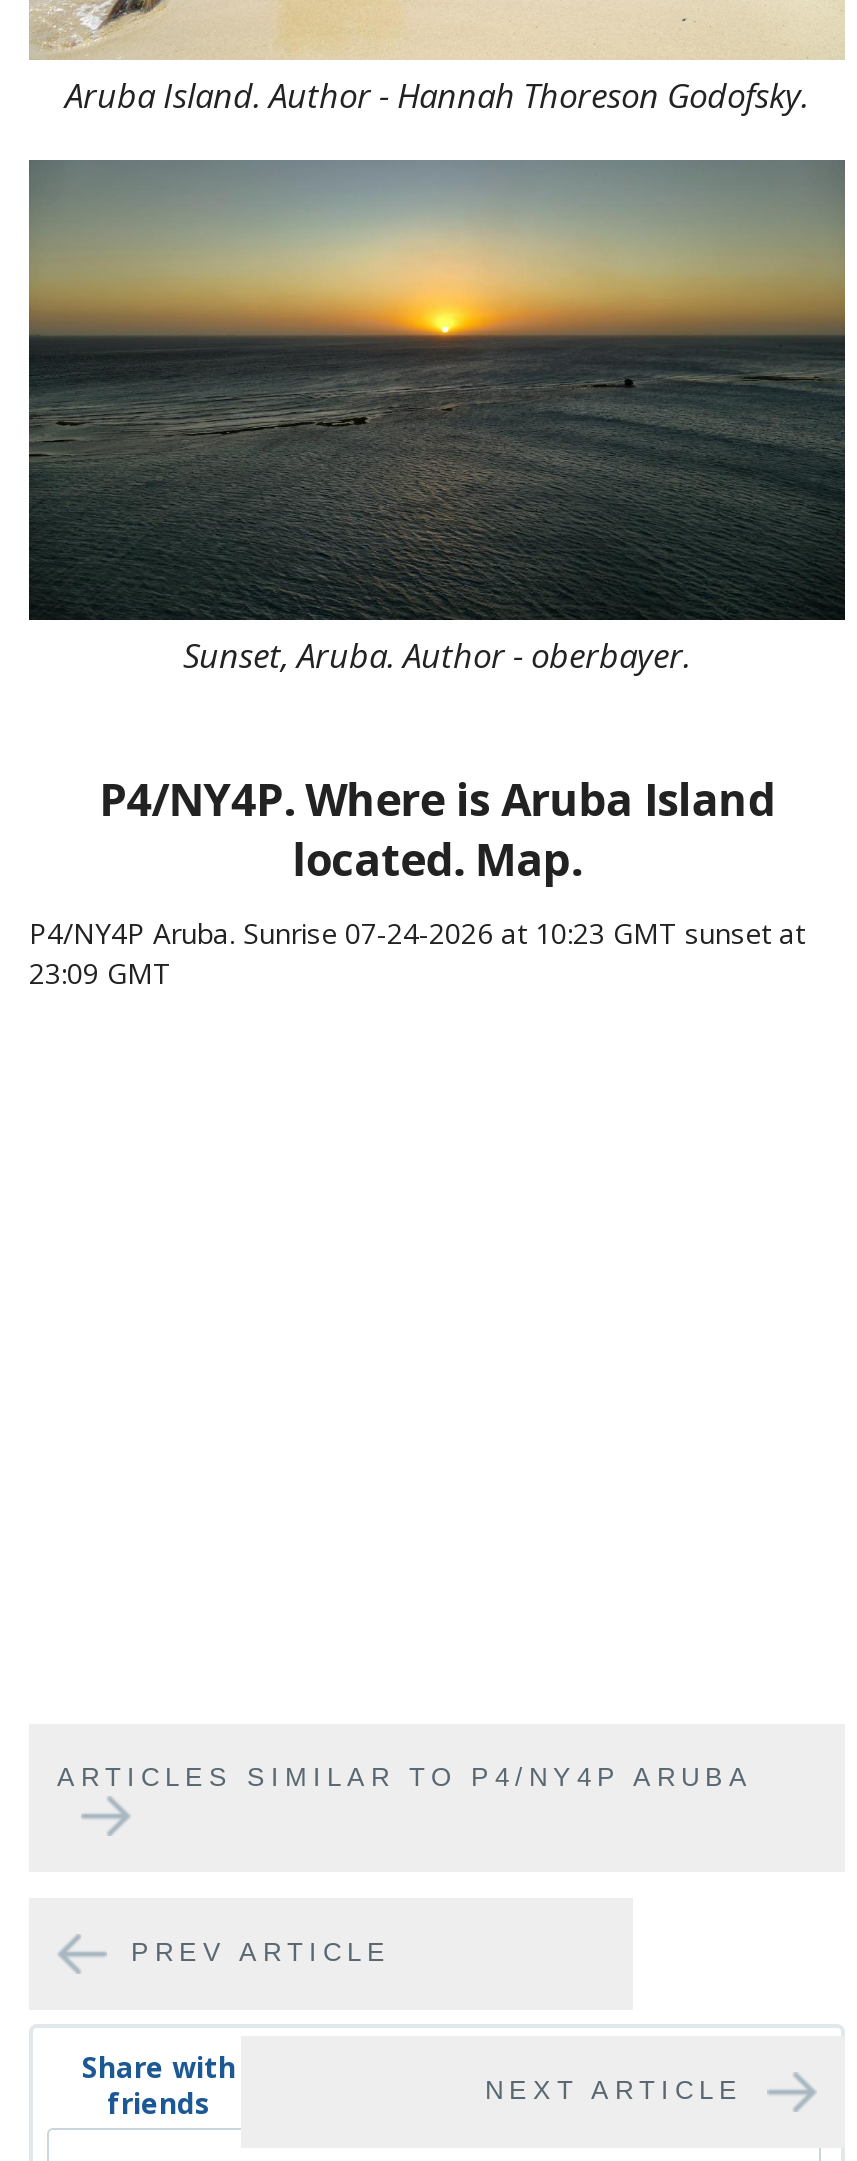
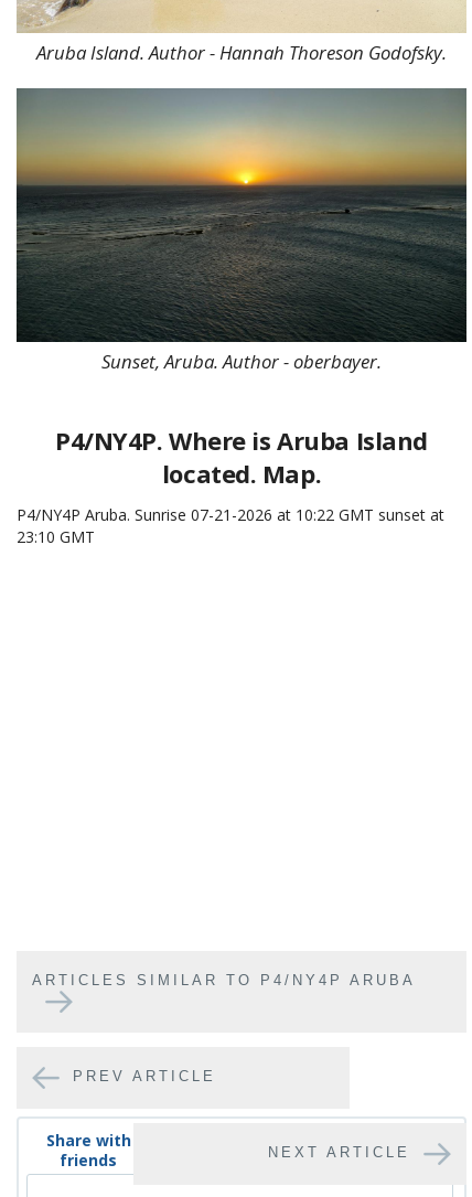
- P4/NY4P Aruba. Sunrise 07-24-2026 at 10:23 GMT sunset at
+ P4/NY4P Aruba. Sunrise 07-21-2026 at 10:22 GMT sunset at

- 23:09 GMT
+ 23:10 GMT
